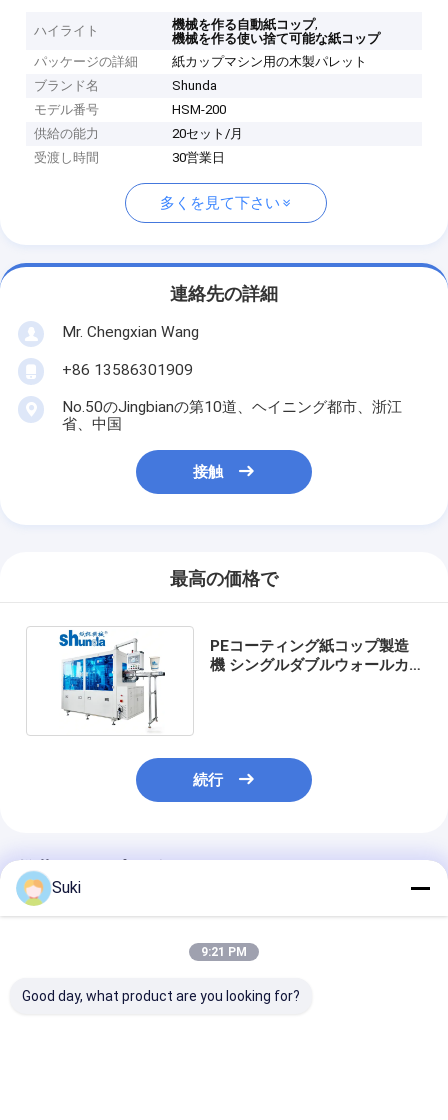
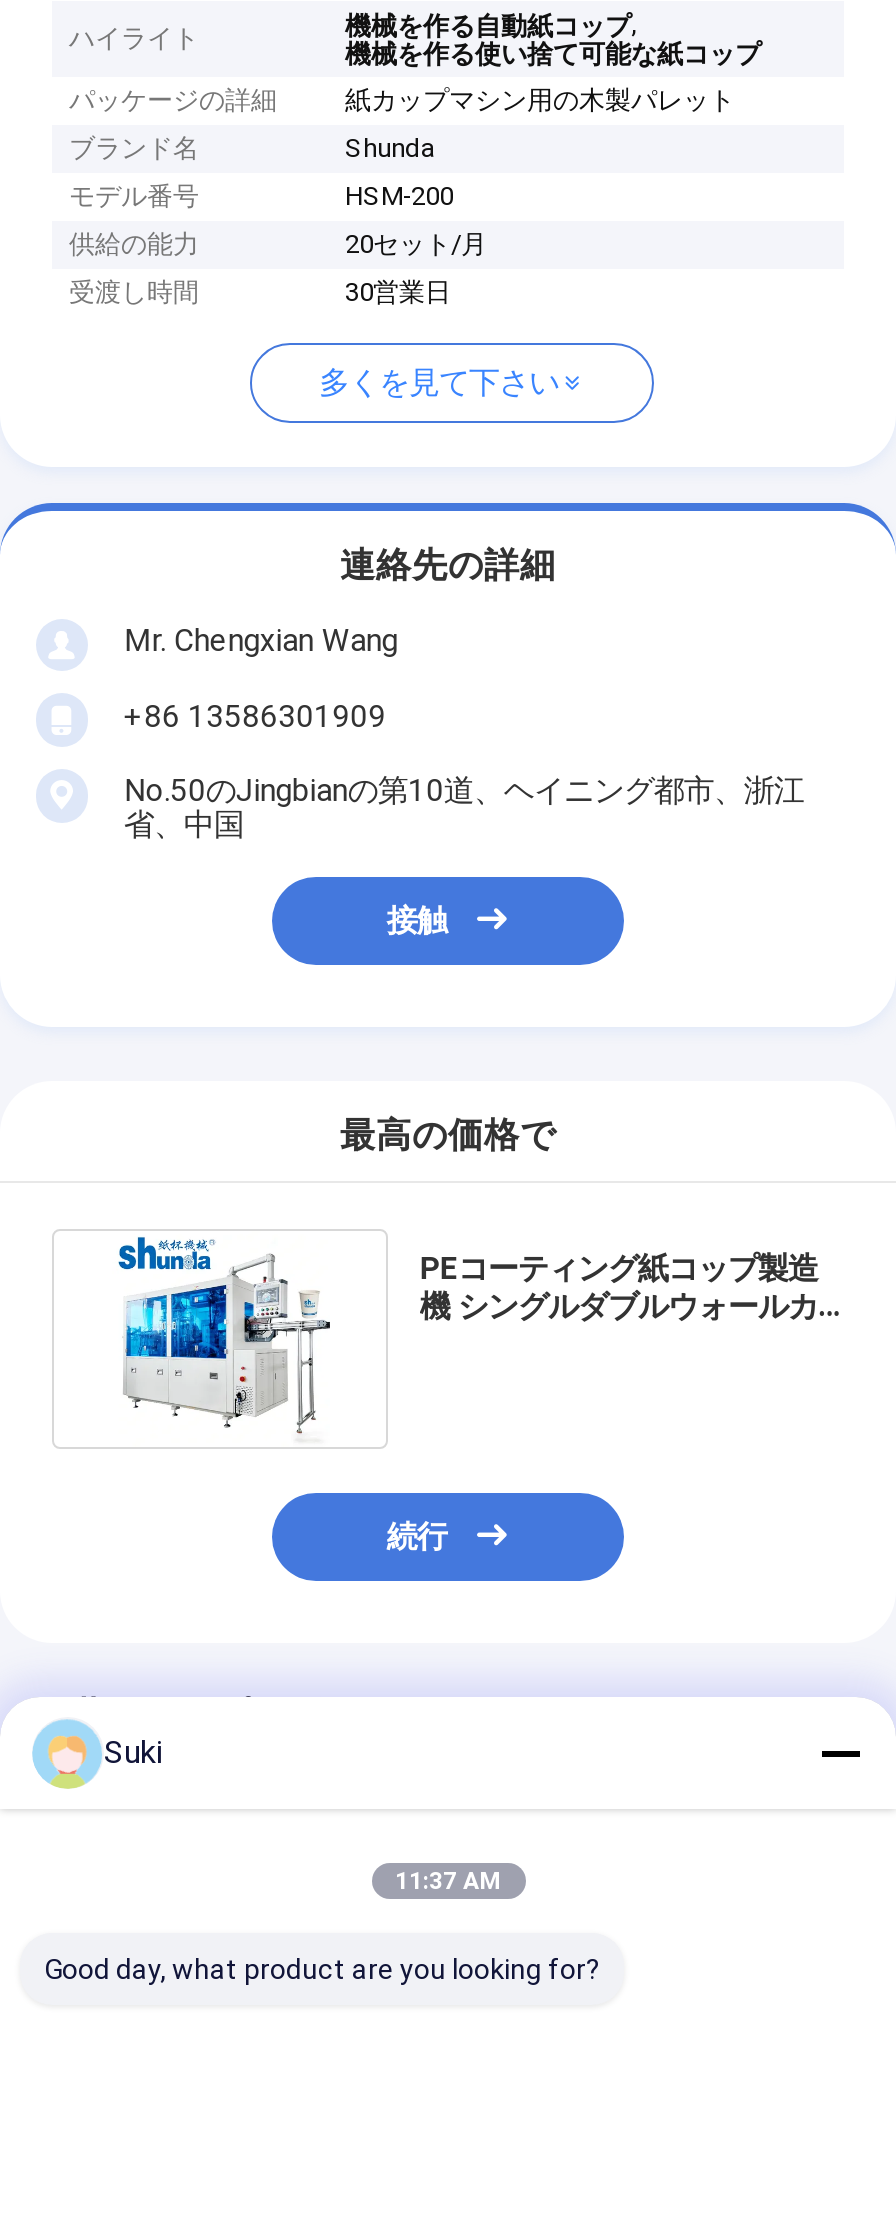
- 9:21 PM
+ 11:37 AM
